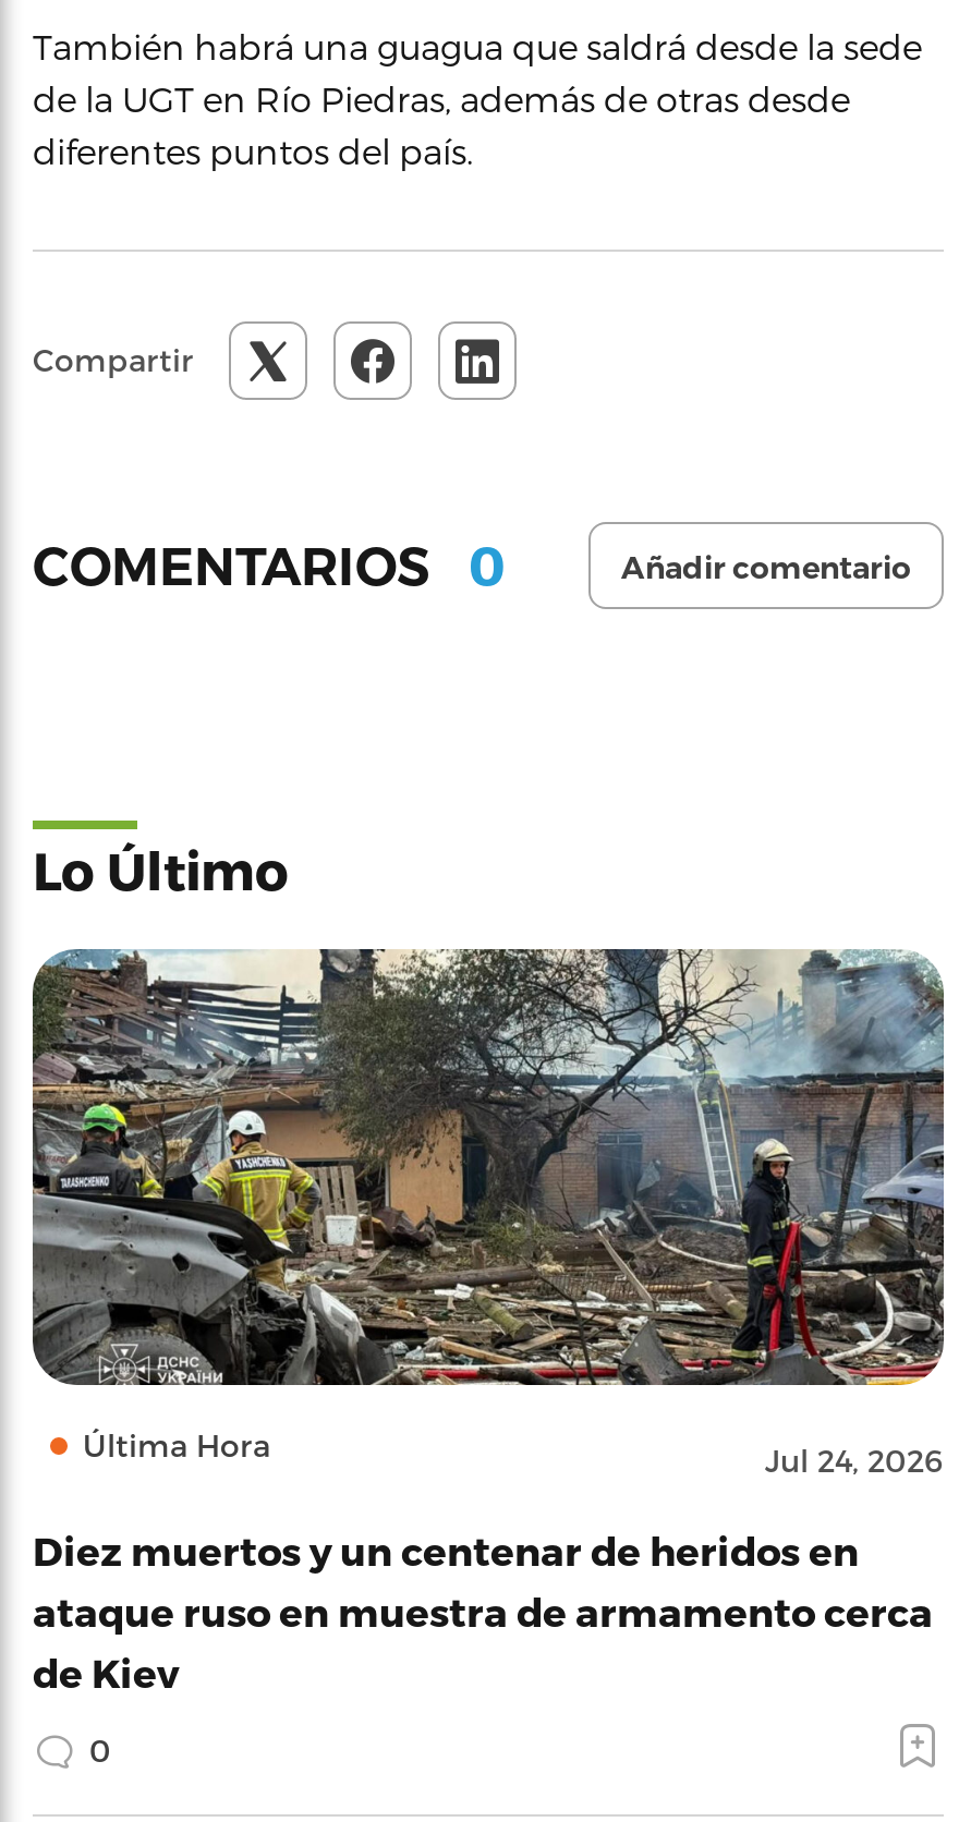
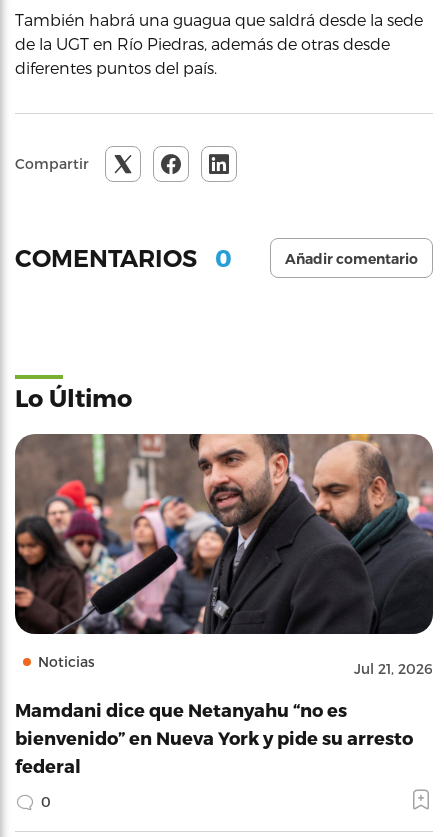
- [image]
- Última Hora
- Jul 24, 2026
+ [image]
+ Noticias
+ Jul 21, 2026

- Diez muertos y un centenar de heridos en
- ataque ruso en muestra de armamento cerca
- de Kiev
+ Mamdani dice que Netanyahu “no es
+ bienvenido” en Nueva York y pide su arresto
+ federal
